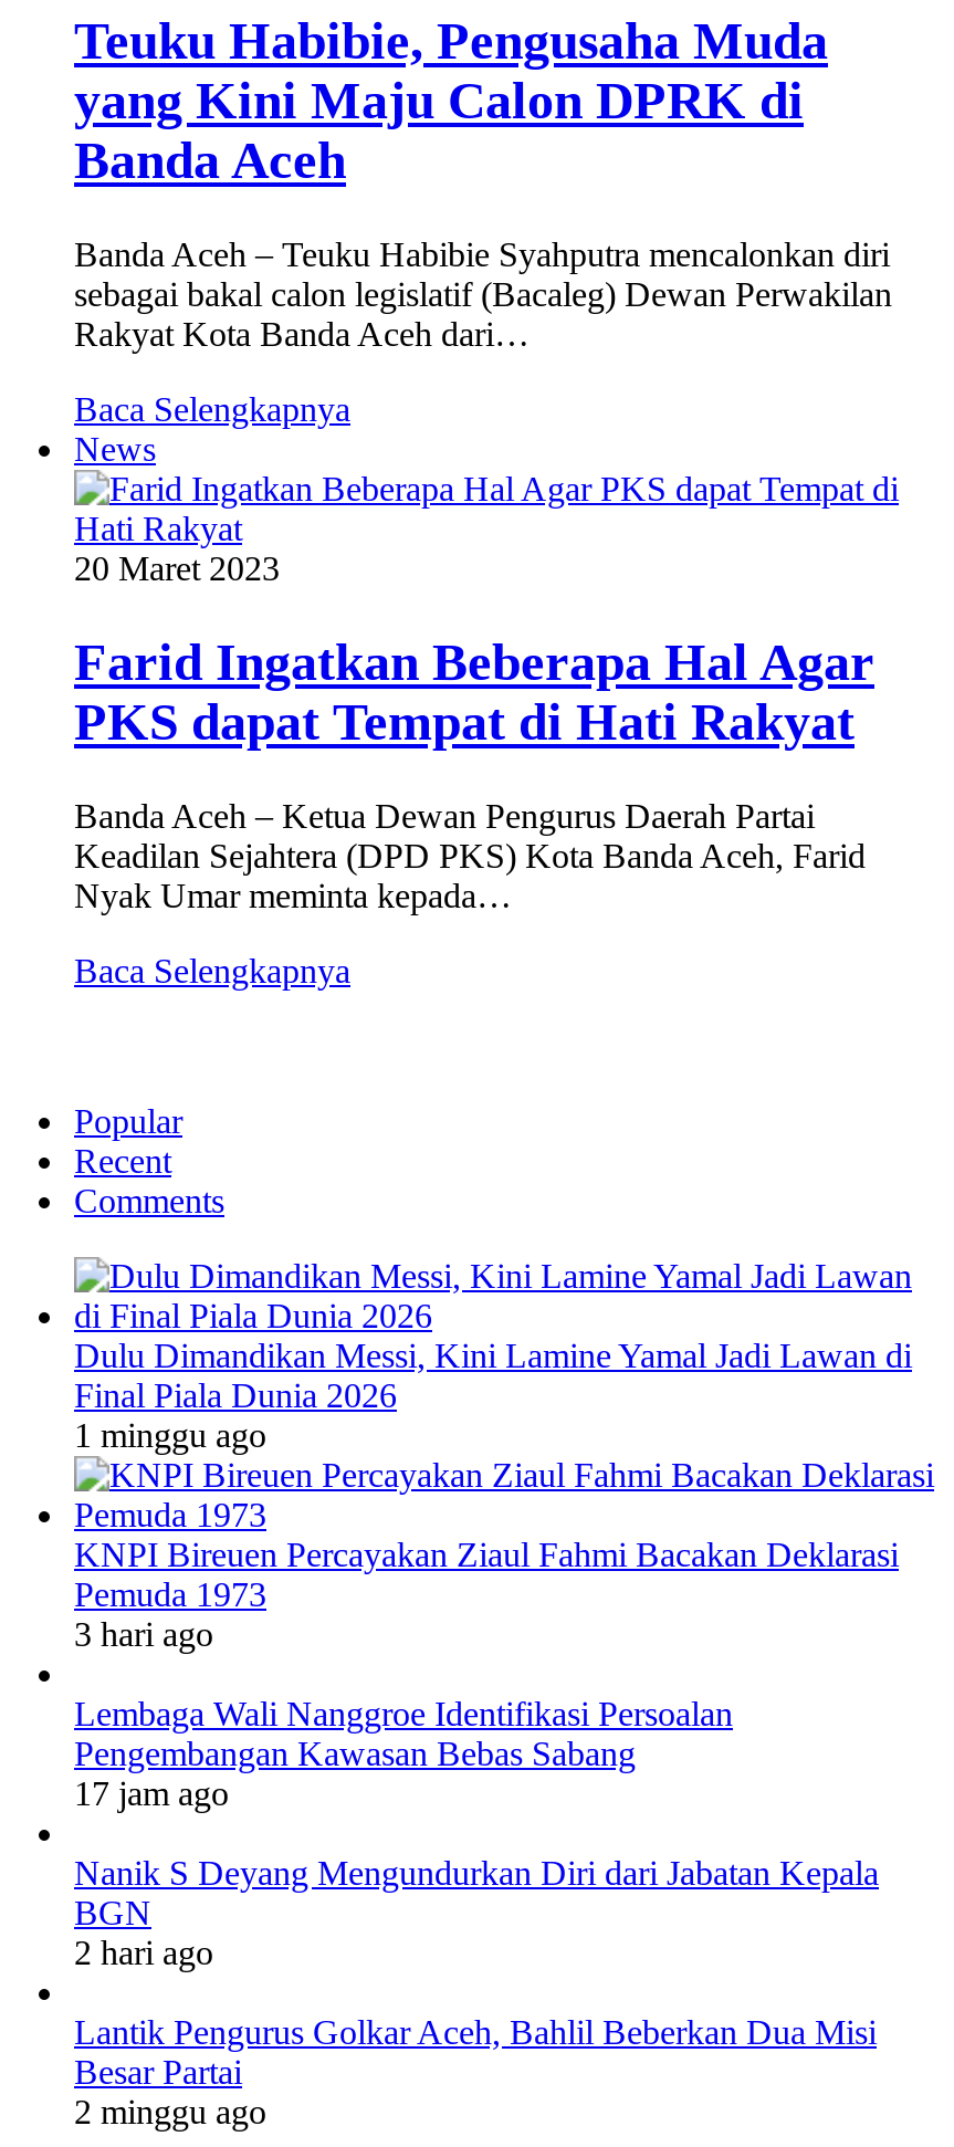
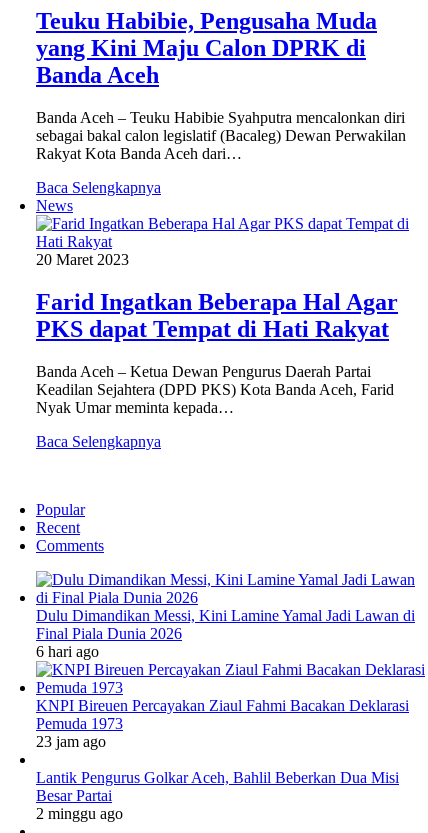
- 1 minggu ago
+ 6 hari ago

- 3 hari ago
- Lembaga Wali Nanggroe Identifikasi Persoalan
- Pengembangan Kawasan Bebas Sabang
- 17 jam ago
- Nanik S Deyang Mengundurkan Diri dari Jabatan Kepala
- BGN
- 2 hari ago
+ 23 jam ago
